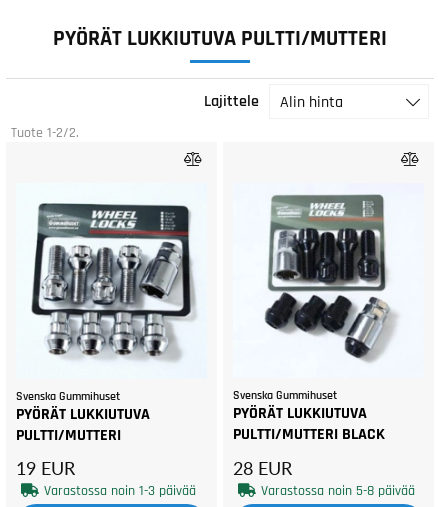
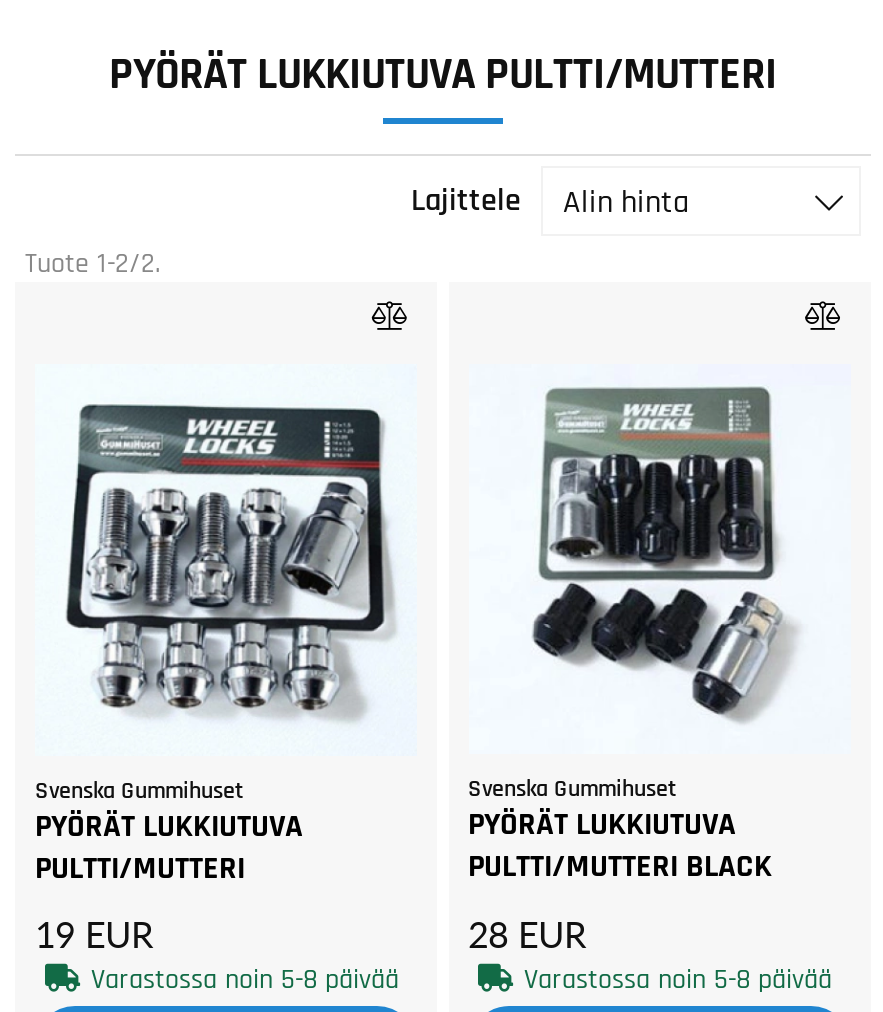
- Varastossa noin 1-3 päivää
+ Varastossa noin 5-8 päivää
